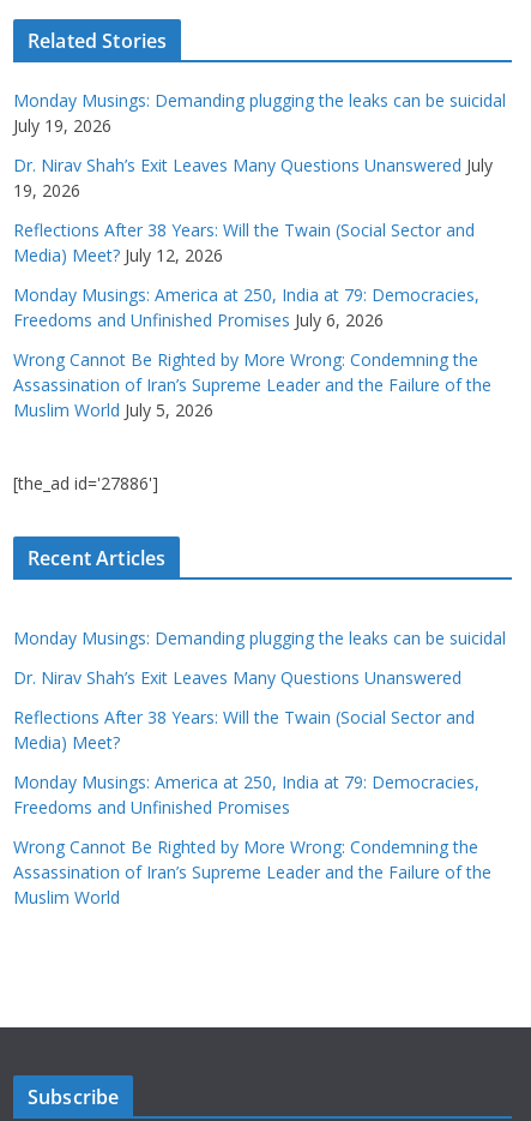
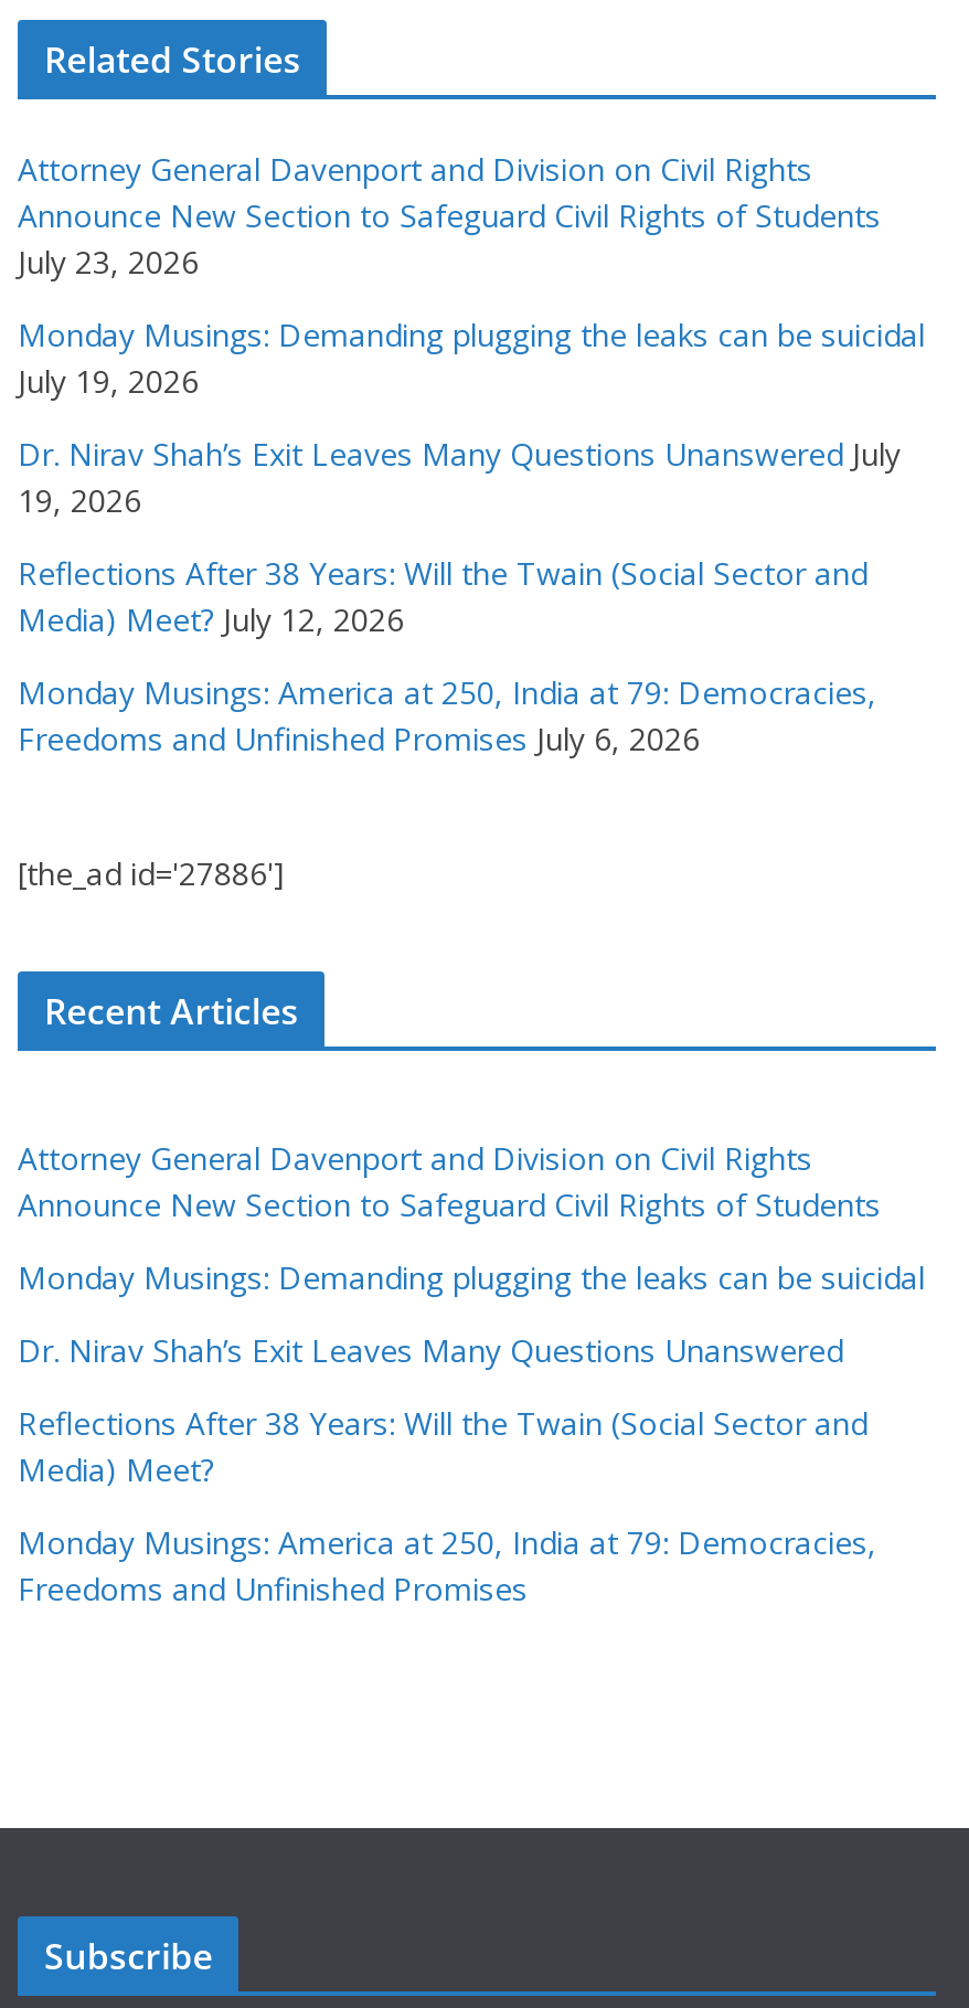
+ Attorney General Davenport and Division on Civil Rights
+ Announce New Section to Safeguard Civil Rights of Students
+ July 23, 2026

moved down: Monday Musings: Demanding plugging the leaks can be suicidal | July 19, 2026 | Dr. Nirav Shah’s Exit Leaves Many Questions Unanswered July | 19, 2026 | Reflections After 38 Years: Will the Twain (Social Sector and | Media) Meet? July 12, 2026 | Monday Musings: America at 250, India at 79: Democracies, | Freedoms and Unfinished Promises July 6, 2026

- Wrong Cannot Be Righted by More Wrong: Condemning the
- Assassination of Iran’s Supreme Leader and the Failure of the
- Muslim World July 5, 2026

+ Attorney General Davenport and Division on Civil Rights
+ Announce New Section to Safeguard Civil Rights of Students

moved down: Monday Musings: Demanding plugging the leaks can be suicidal | Dr. Nirav Shah’s Exit Leaves Many Questions Unanswered | Reflections After 38 Years: Will the Twain (Social Sector and | Media) Meet? | Monday Musings: America at 250, India at 79: Democracies, | Freedoms and Unfinished Promises

- Wrong Cannot Be Righted by More Wrong: Condemning the
- Assassination of Iran’s Supreme Leader and the Failure of the
- Muslim World
